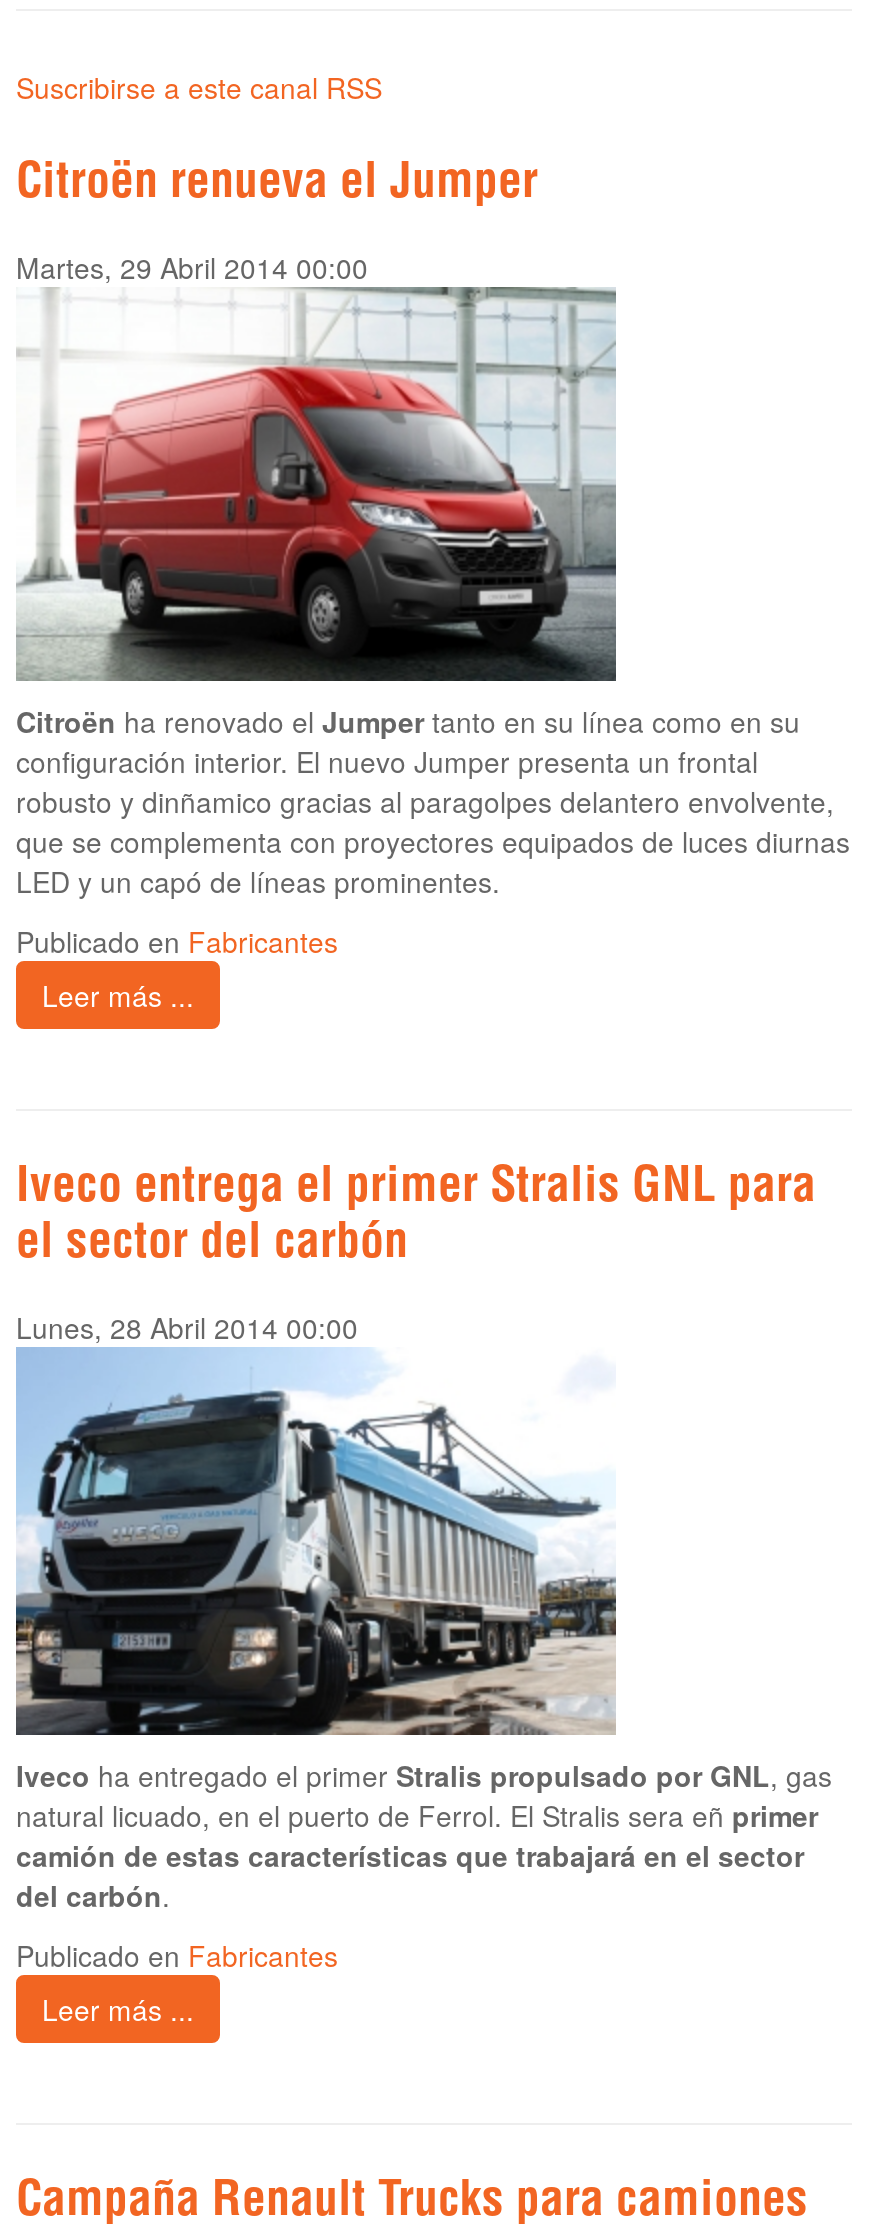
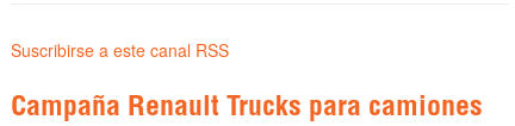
- [image]
- Citroën renueva el Jumper
- Martes, 29 Abril 2014 00:00

- Citroën ha renovado el Jumper tanto en su línea como en su
- configuración interior. El nuevo Jumper presenta un frontal
- robusto y dinñamico gracias al paragolpes delantero envolvente,
- que se complementa con proyectores equipados de luces diurnas
- LED y un capó de líneas prominentes.
- Publicado en Fabricantes
- Leer más ...

- Iveco entrega el primer Stralis GNL para
- el sector del carbón
- Lunes, 28 Abril 2014 00:00

- [image]
- Iveco ha entregado el primer Stralis propulsado por GNL, gas
- natural licuado, en el puerto de Ferrol. El Stralis sera eñ primer
- camión de estas características que trabajará en el sector
- del carbón.
- Publicado en Fabricantes
- Leer más ...
